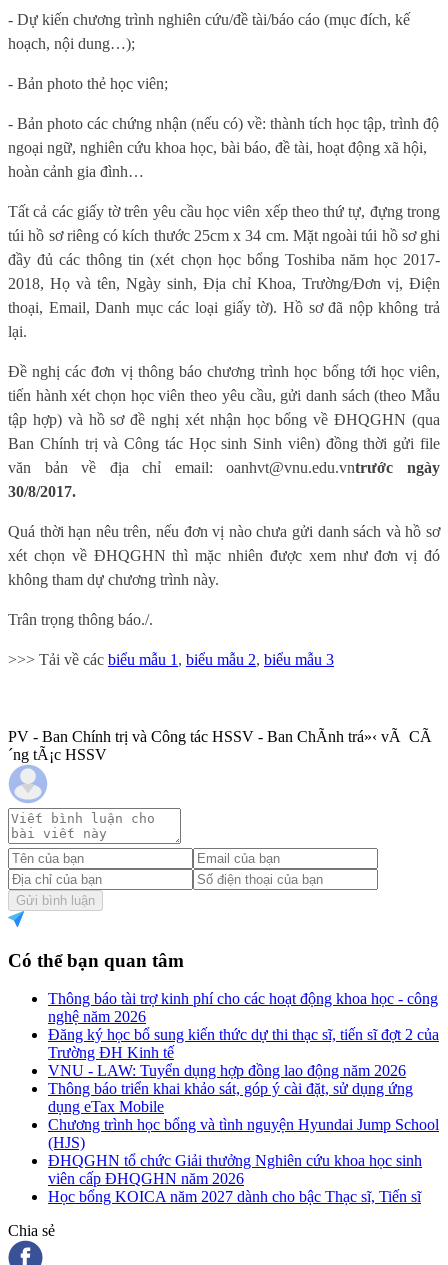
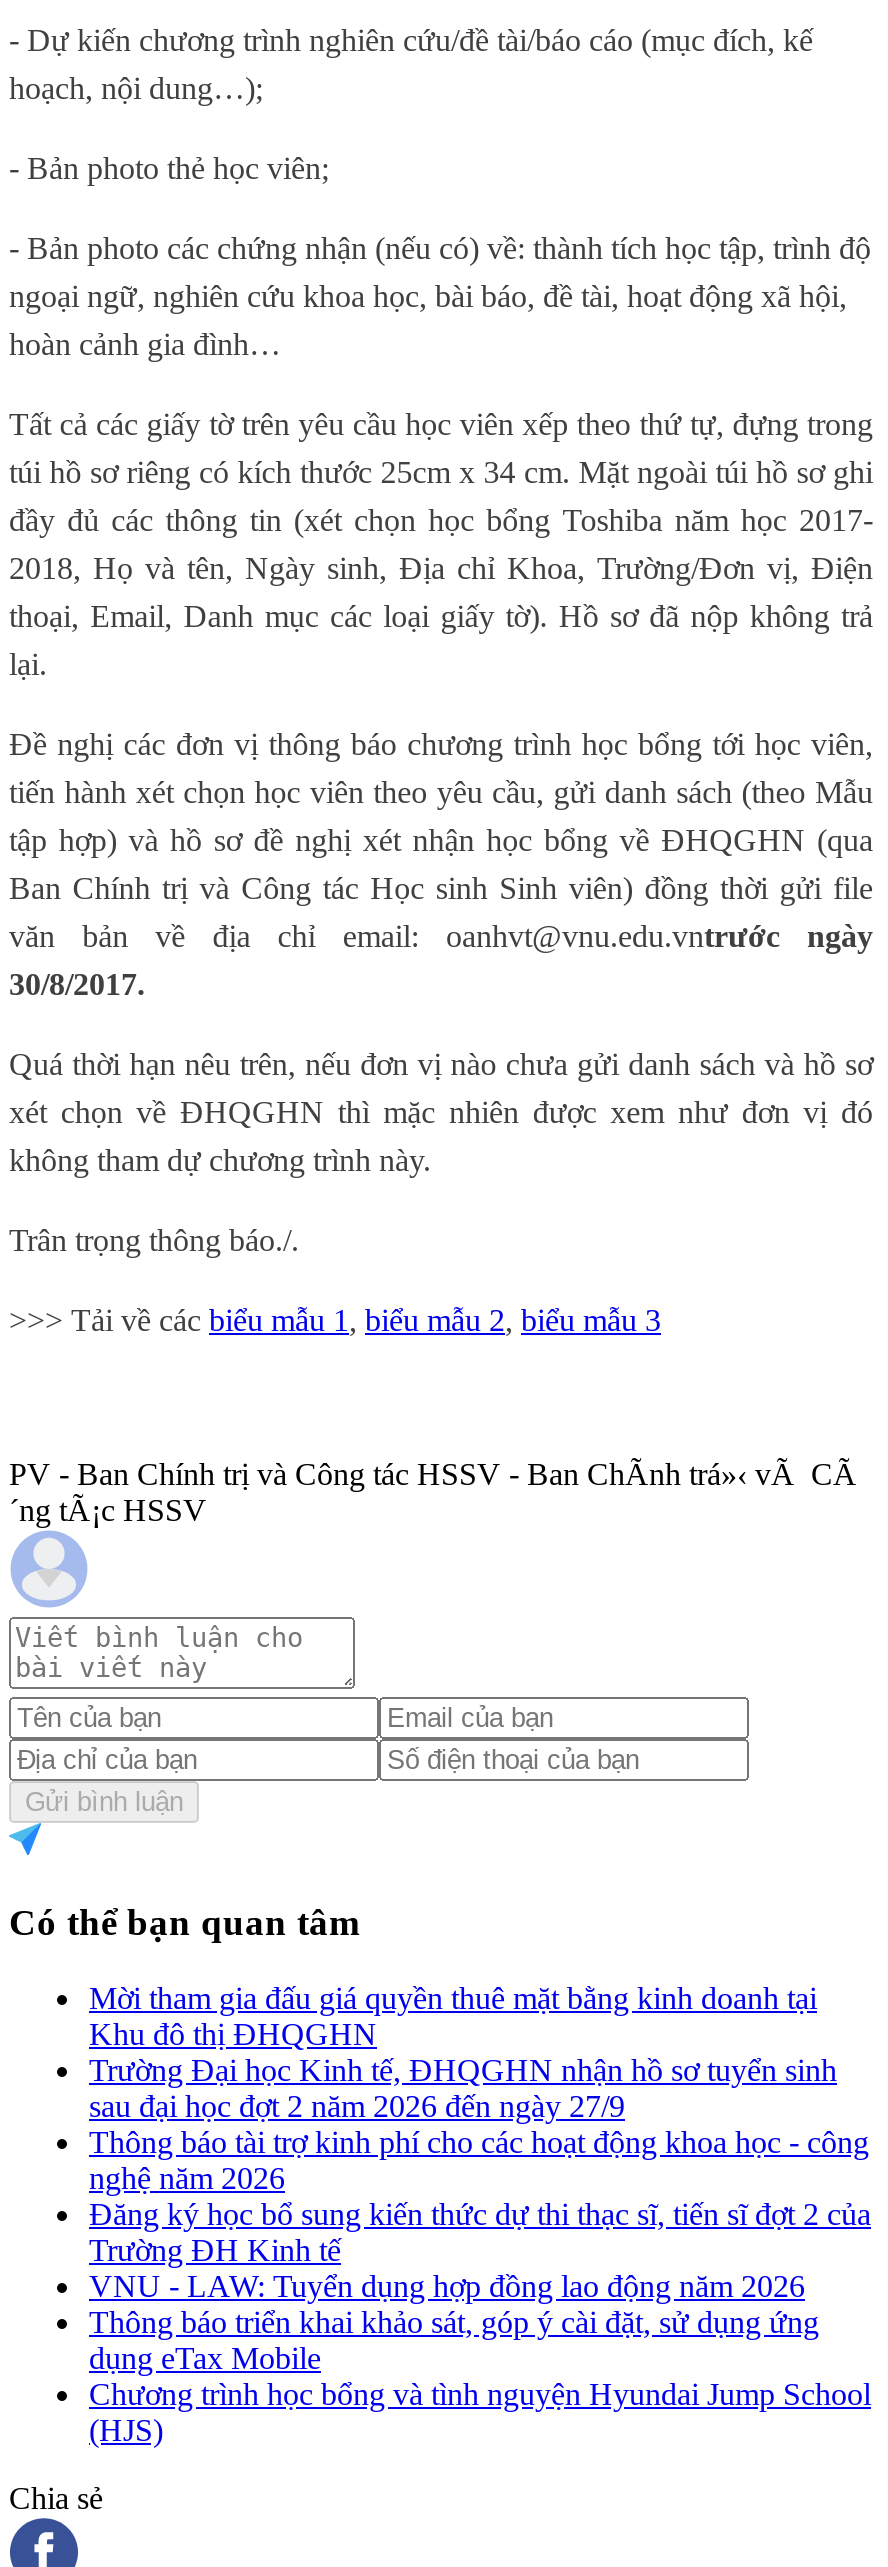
+ Mời tham gia đấu giá quyền thuê mặt bằng kinh doanh tại
+ Khu đô thị ĐHQGHN
+ Trường Đại học Kinh tế, ĐHQGHN nhận hồ sơ tuyển sinh
+ sau đại học đợt 2 năm 2026 đến ngày 27/9

moved down: Thông báo tài trợ kinh phí cho các hoạt động khoa học - công | nghệ năm 2026 | Đăng ký học bổ sung kiến thức dự thi thạc sĩ, tiến sĩ đợt 2 của | ... | Chương trình học bổng và tình nguyện Hyundai Jump School | (HJS)

- ĐHQGHN tổ chức Giải thưởng Nghiên cứu khoa học sinh
- viên cấp ĐHQGHN năm 2026
- Học bổng KOICA năm 2027 dành cho bậc Thạc sĩ, Tiến sĩ
